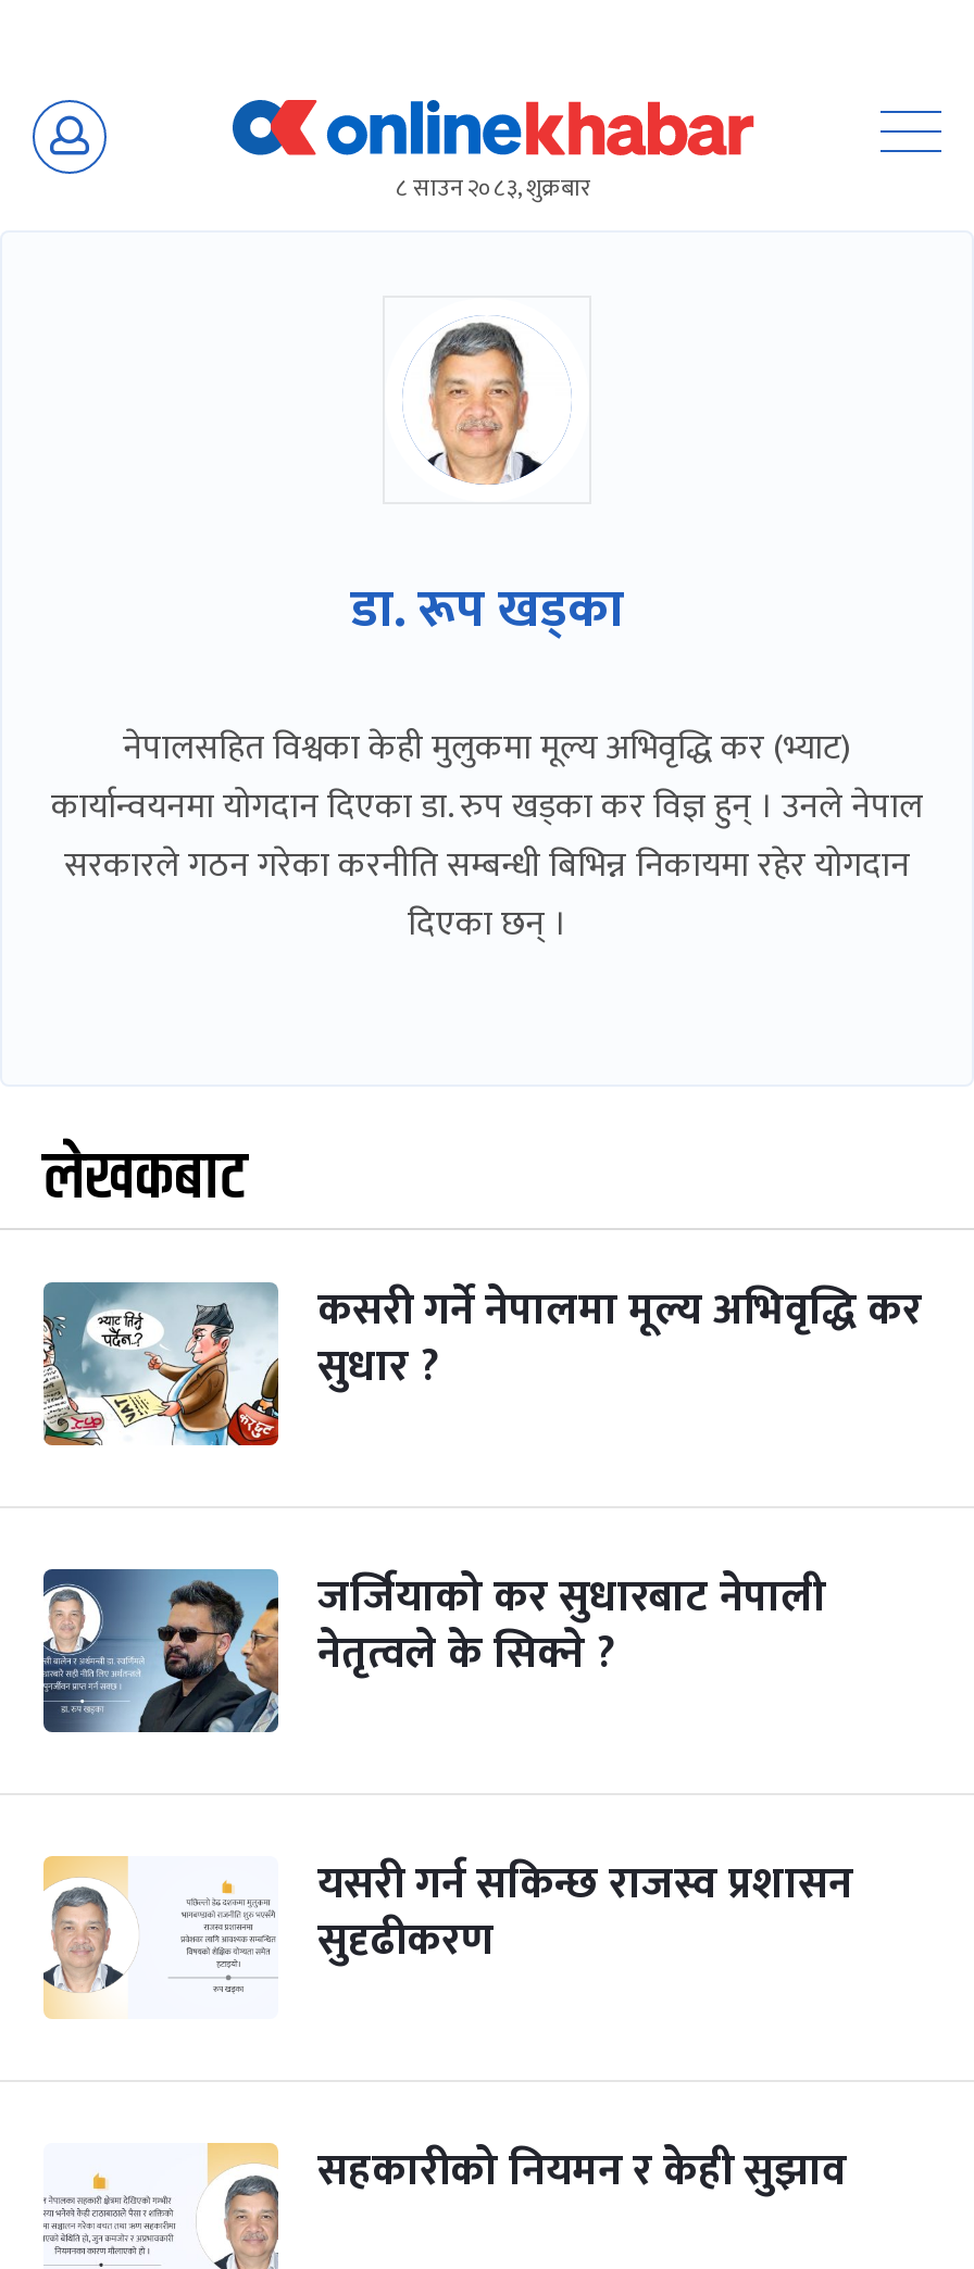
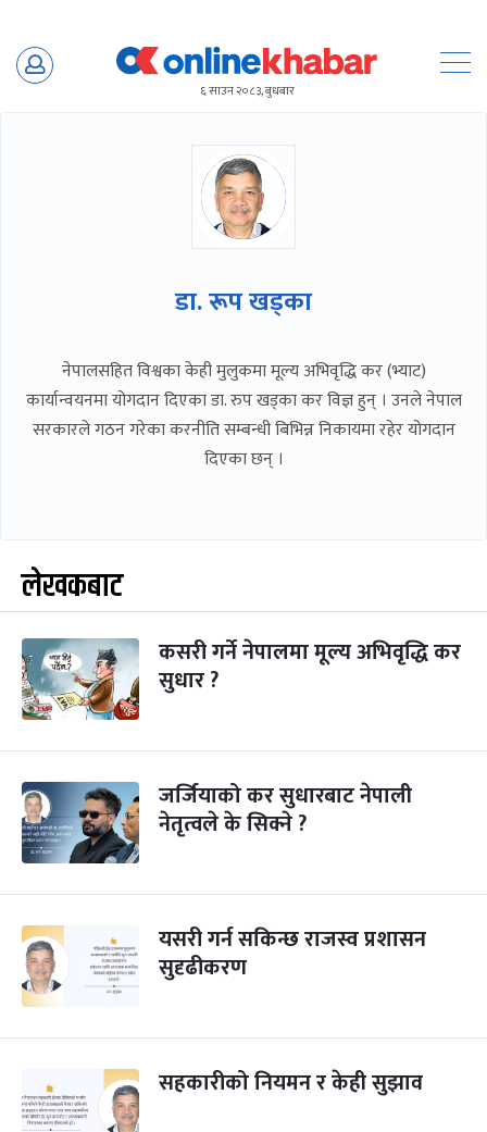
- ८ साउन २०८३, शुक्रबार
+ ६ साउन २०८३, बुधबार
